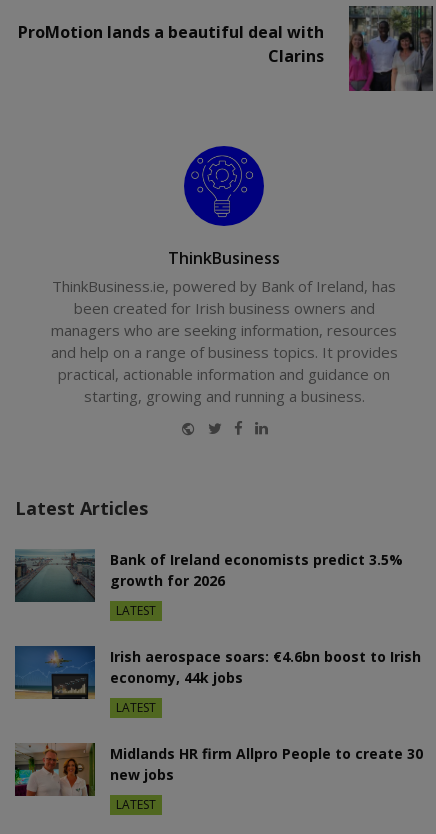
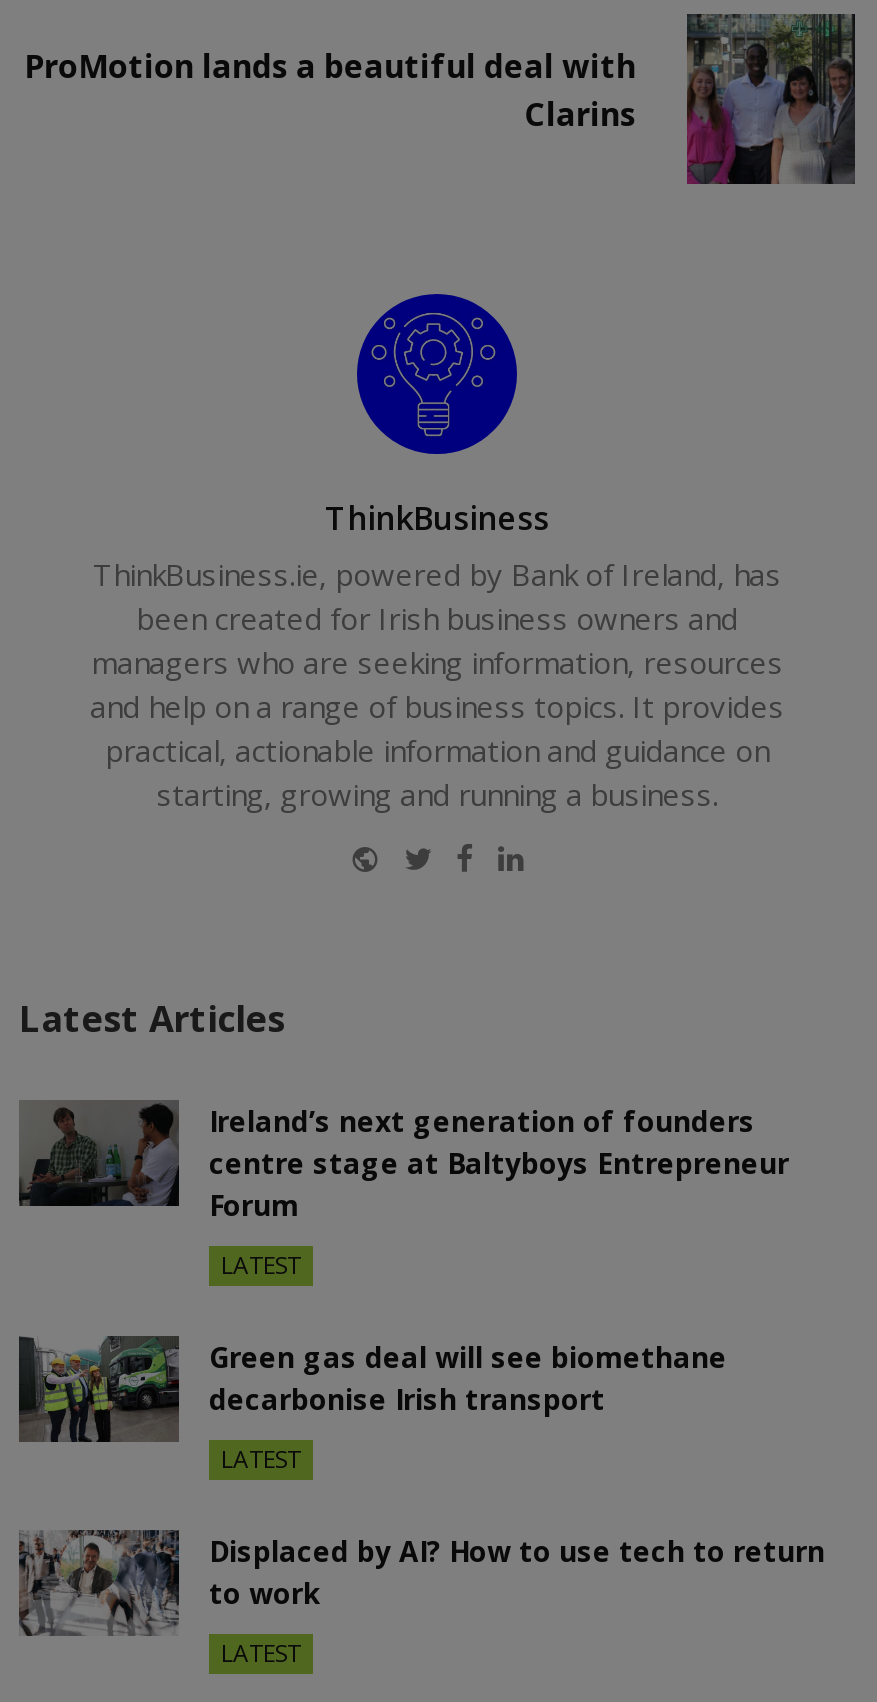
- [image]
- Bank of Ireland economists predict 3.5%
- growth for 2026
+ [image]
+ Ireland’s next generation of founders
+ centre stage at Baltyboys Entrepreneur
+ Forum

- [image]
- Irish aerospace soars: €4.6bn boost to Irish
- economy, 44k jobs
+ [image]
+ Green gas deal will see biomethane
+ decarbonise Irish transport

- [image]
- Midlands HR firm Allpro People to create 30
- new jobs
+ [image]
+ Displaced by AI? How to use tech to return
+ to work
